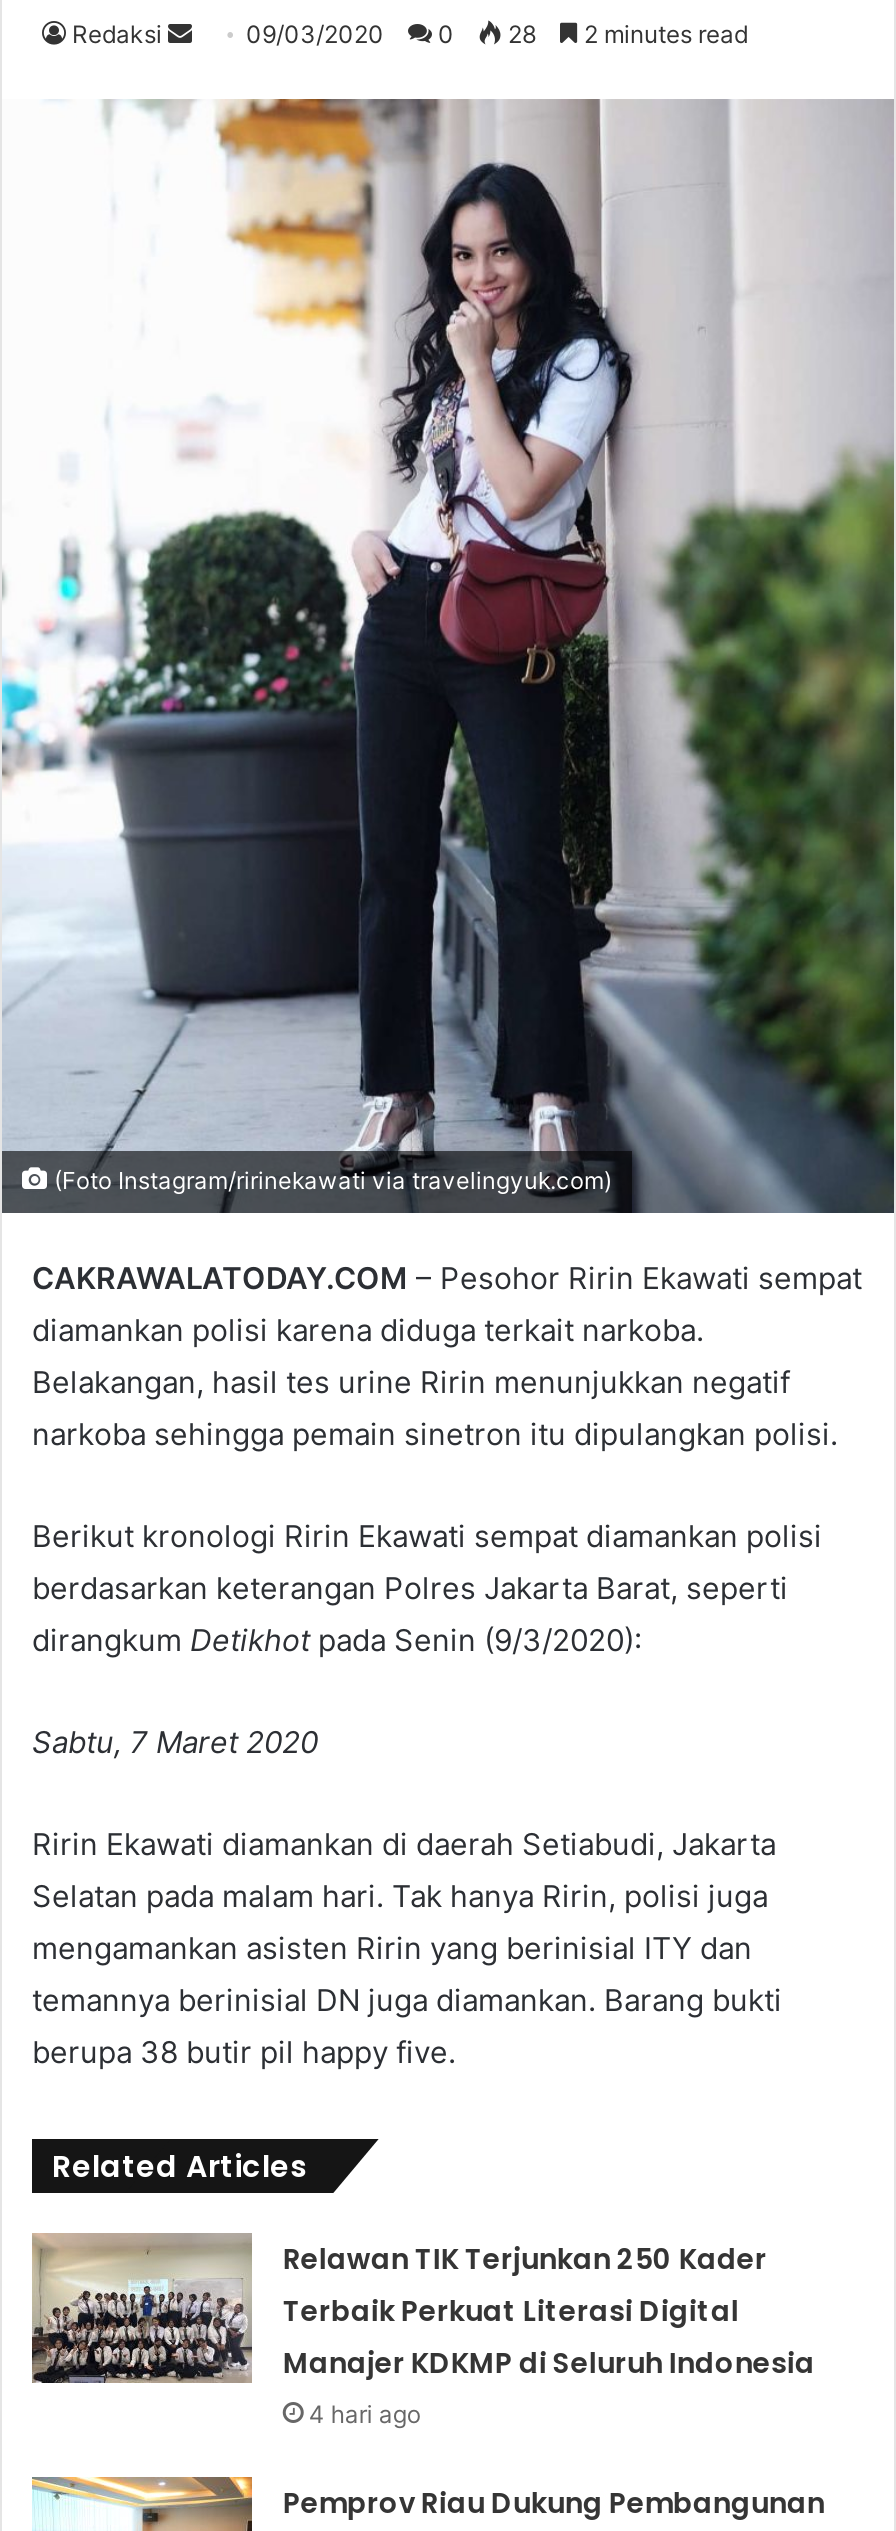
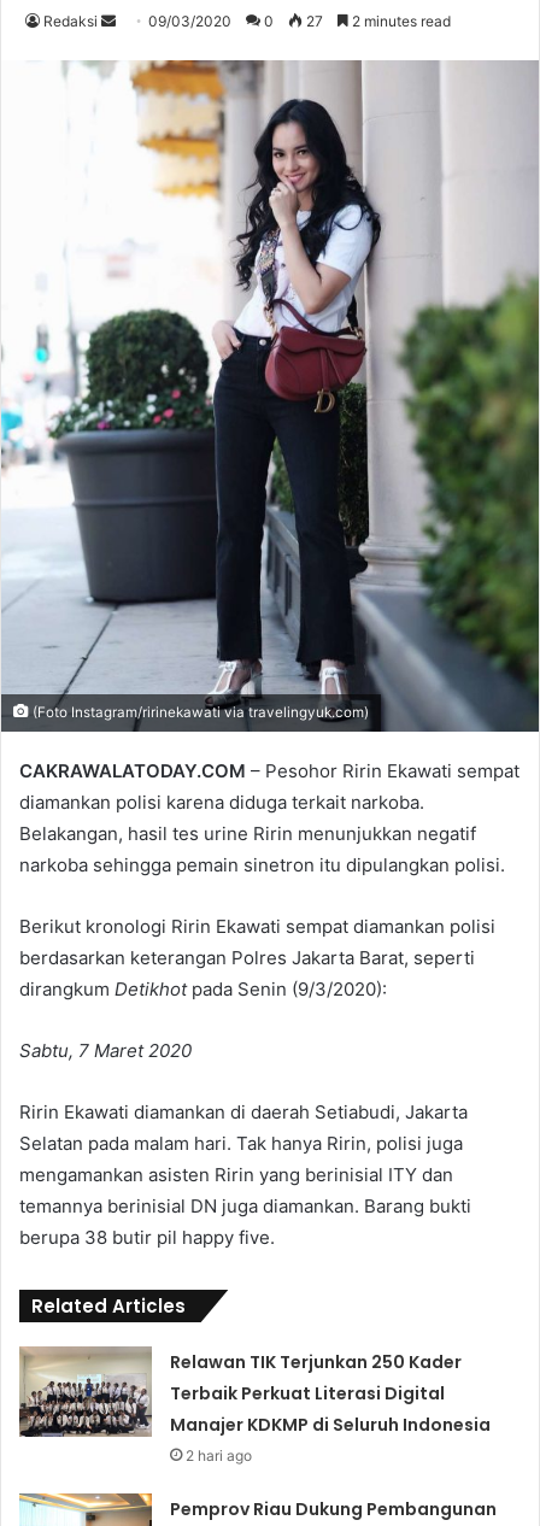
- 28
+ 27

- 4 hari ago
+ 2 hari ago
